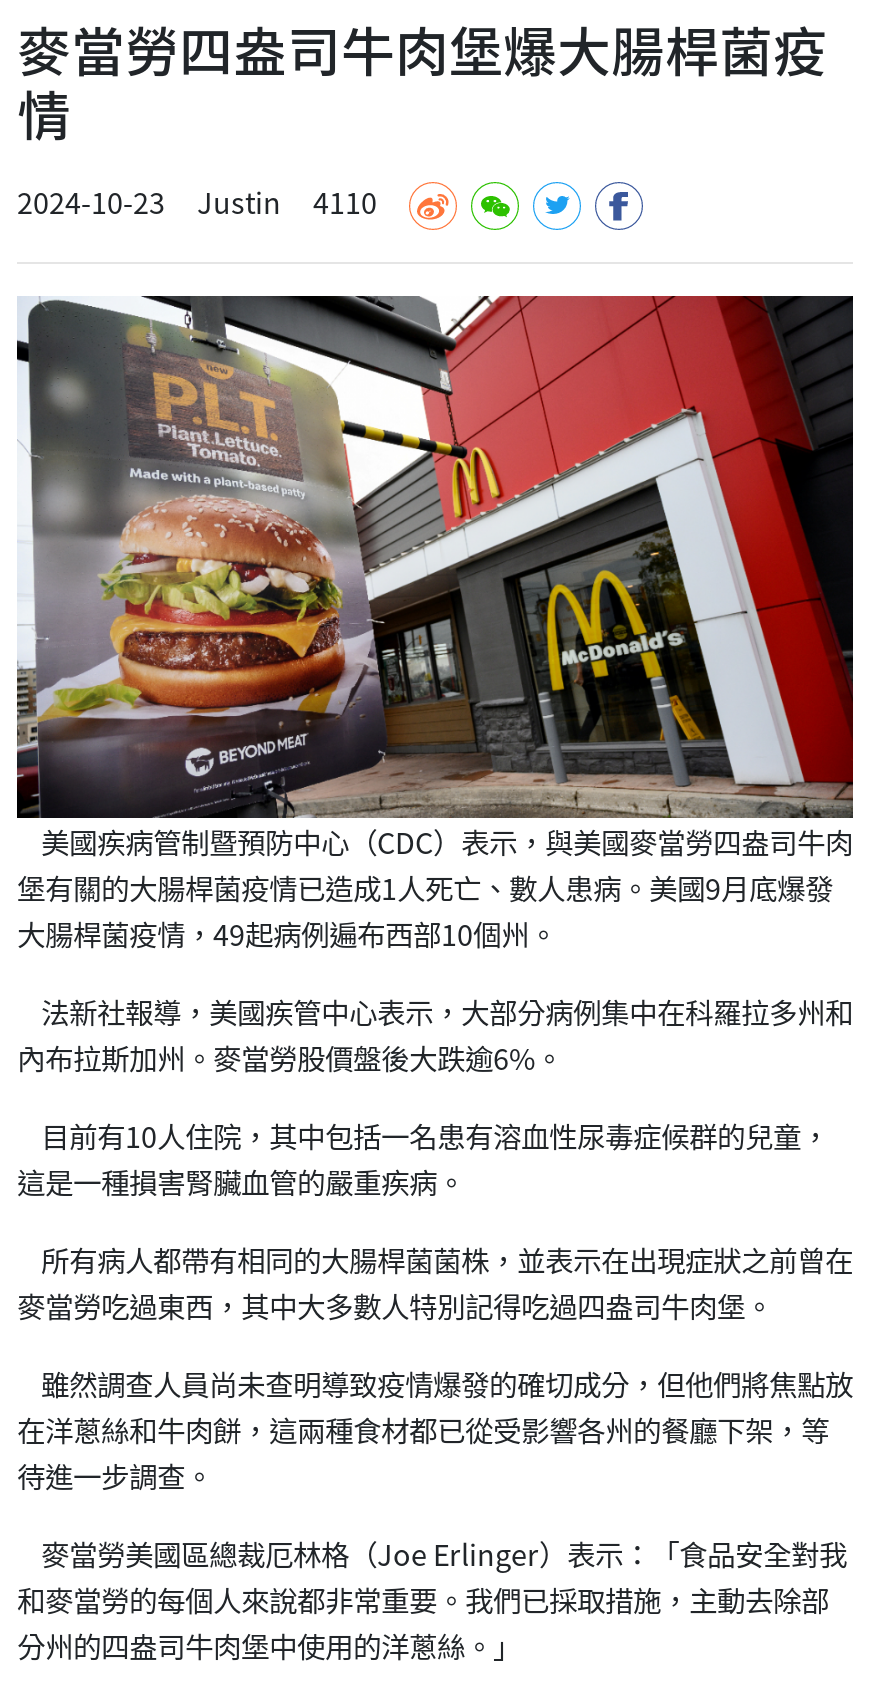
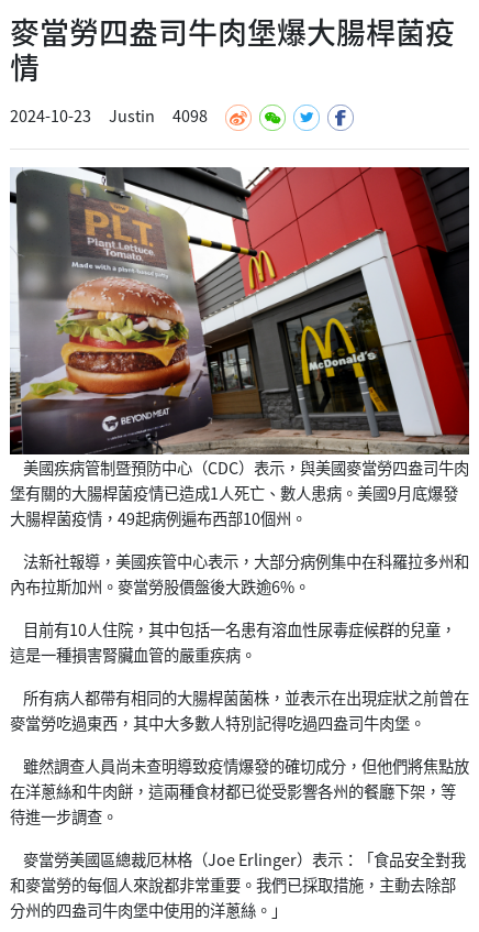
- 2024-10-23 Justin 4110
+ 2024-10-23 Justin 4098
